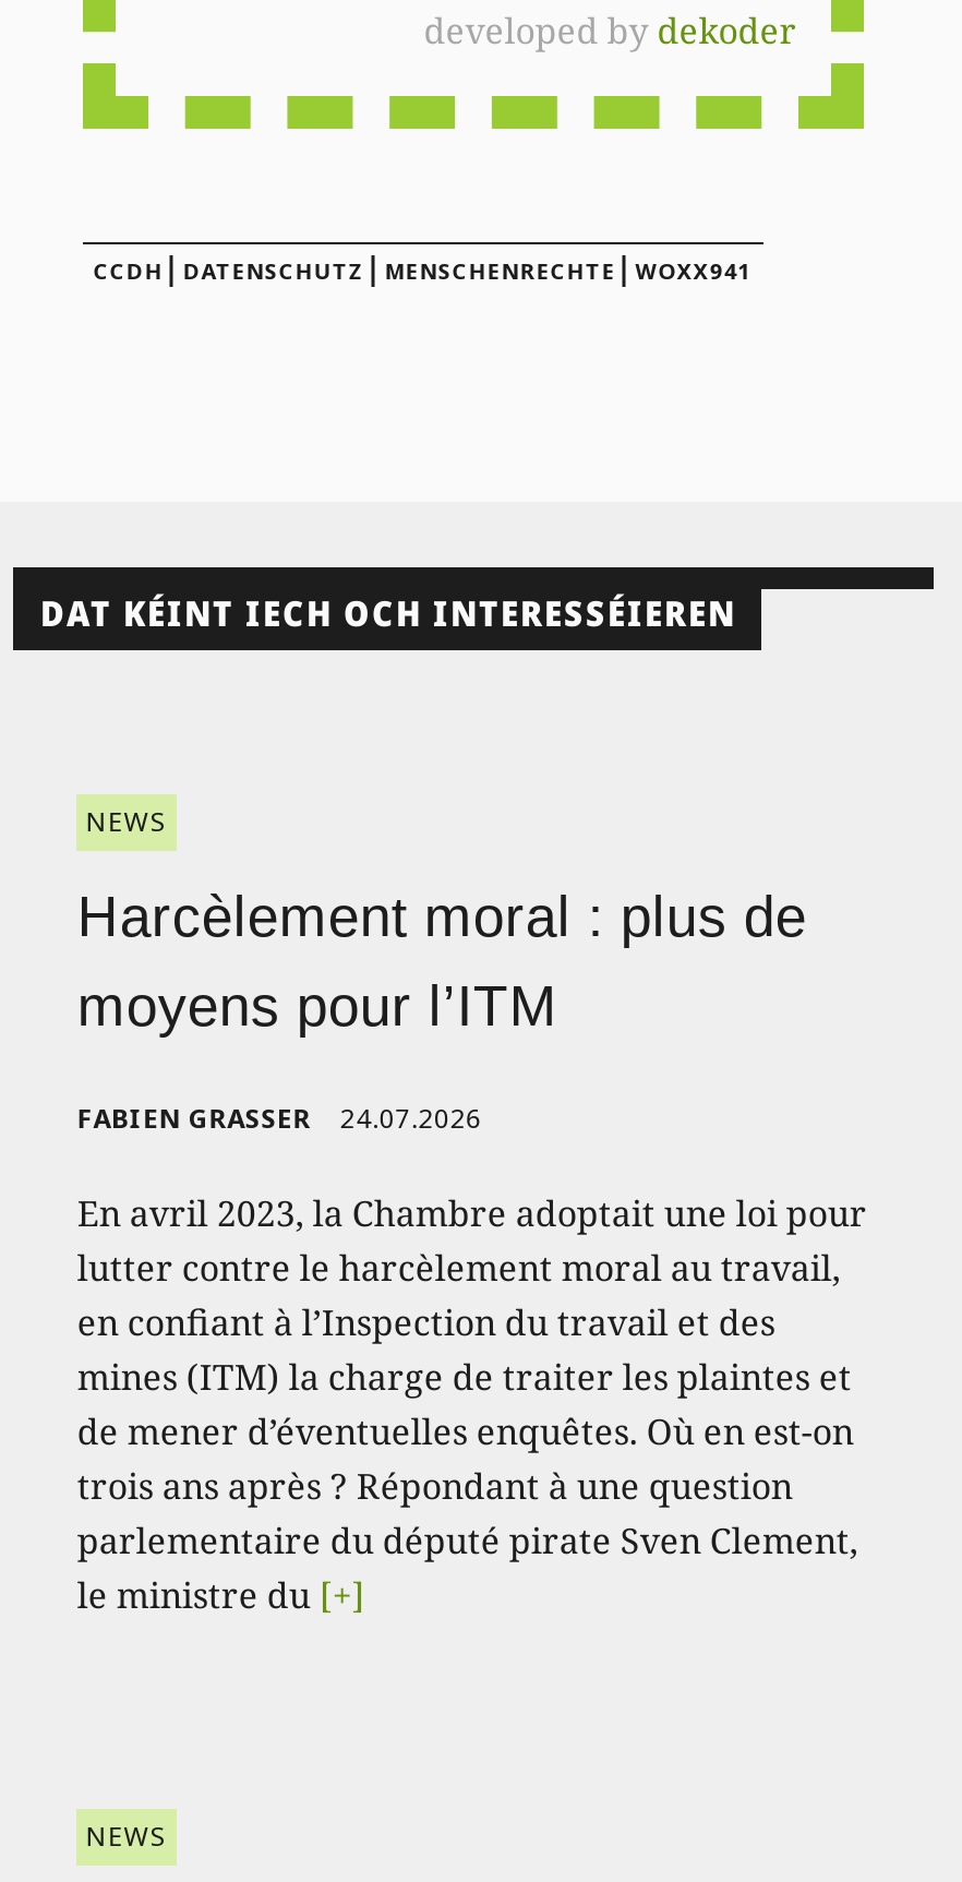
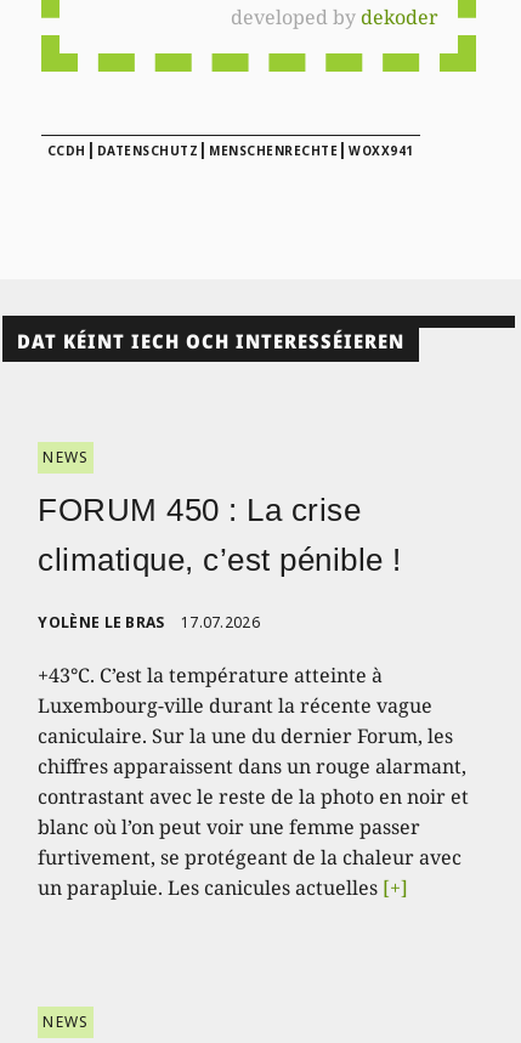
- Harcèlement moral : plus de
- moyens pour l’ITM
+ FORUM 450 : La crise
+ climatique, c’est pénible !

- FABIEN GRASSER
- 24.07.2026
+ YOLÈNE LE BRAS
+ 17.07.2026

- En avril 2023, la Chambre adoptait une loi pour
- lutter contre le harcèlement moral au travail,
- en confiant à l’Inspection du travail et des
- mines (ITM) la charge de traiter les plaintes et
- de mener d’éventuelles enquêtes. Où en est-on
- trois ans après ? Répondant à une question
- parlementaire du député pirate Sven Clement,
- le ministre du [+]
+ +43°C. C’est la température atteinte à
+ Luxembourg-ville durant la récente vague
+ caniculaire. Sur la une du dernier Forum, les
+ chiffres apparaissent dans un rouge alarmant,
+ contrastant avec le reste de la photo en noir et
+ blanc où l’on peut voir une femme passer
+ furtivement, se protégeant de la chaleur avec
+ un parapluie. Les canicules actuelles [+]
